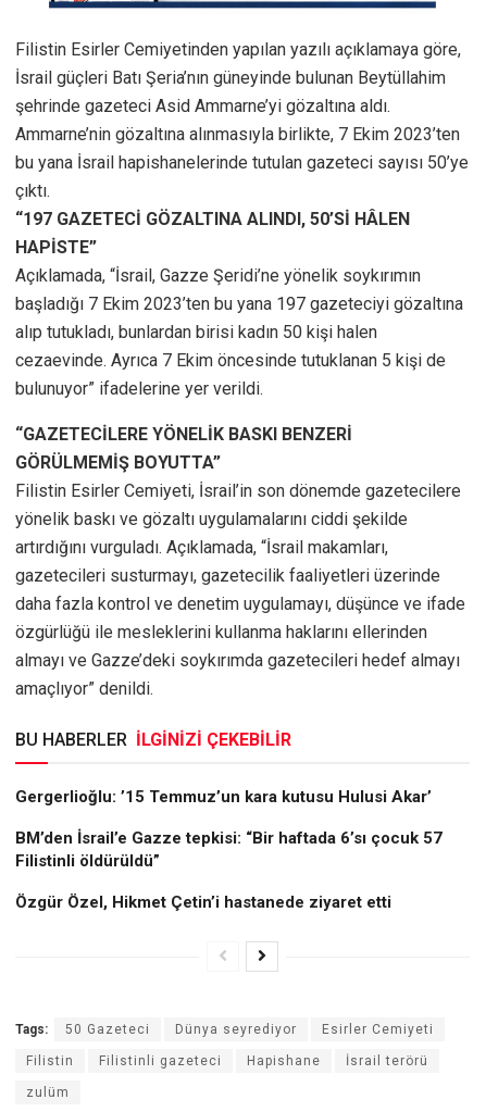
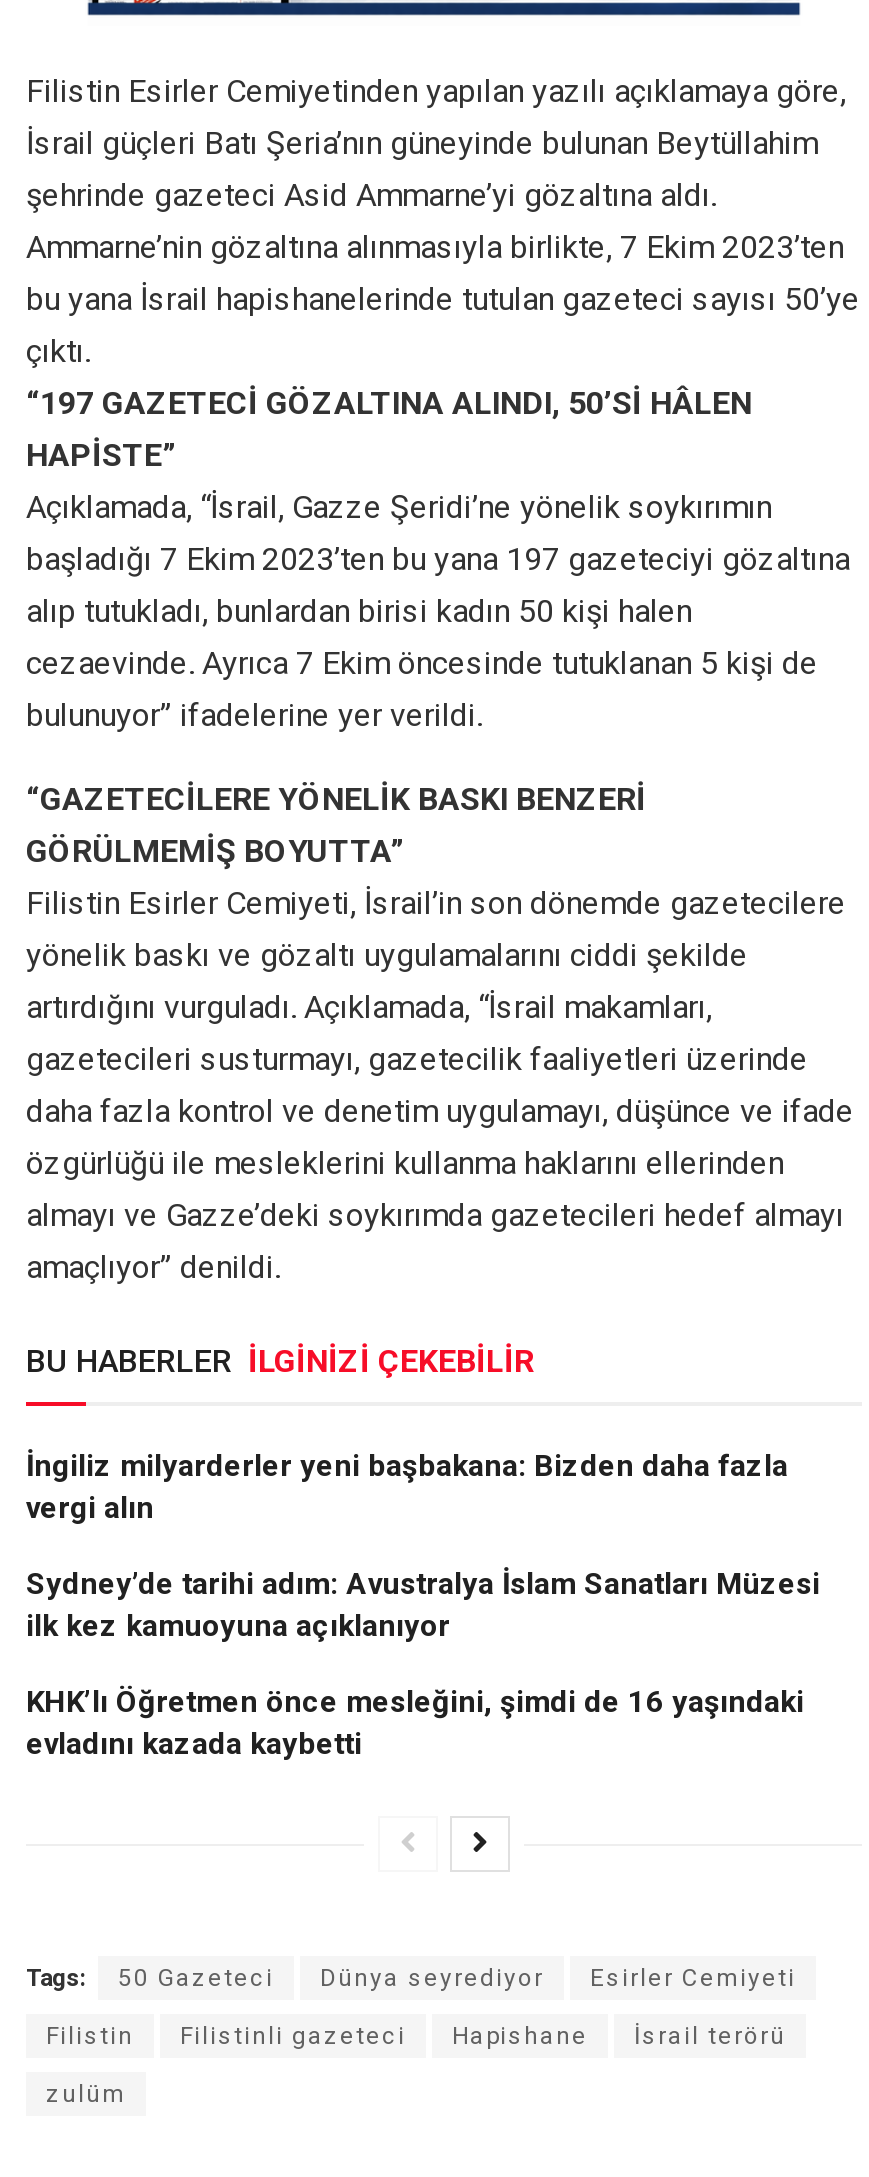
- Gergerlioğlu: ’15 Temmuz’un kara kutusu Hulusi Akar’
+ İngiliz milyarderler yeni başbakana: Bizden daha fazla
+ vergi alın

- BM’den İsrail’e Gazze tepkisi: “Bir haftada 6’sı çocuk 57
- Filistinli öldürüldü”
+ Sydney’de tarihi adım: Avustralya İslam Sanatları Müzesi
+ ilk kez kamuoyuna açıklanıyor

- Özgür Özel, Hikmet Çetin’i hastanede ziyaret etti
+ KHK’lı Öğretmen önce mesleğini, şimdi de 16 yaşındaki
+ evladını kazada kaybetti
